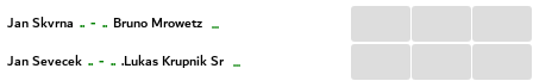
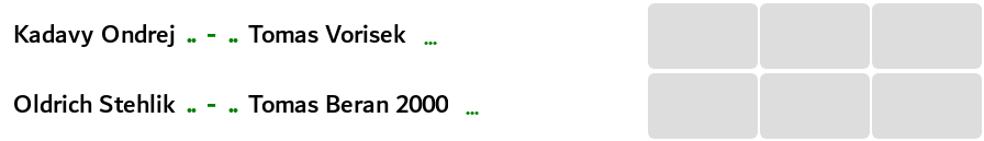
- Jan Skvrna .. - .. Bruno Mrowetz ...
+ Kadavy Ondrej .. - .. Tomas Vorisek ...

- Jan Sevecek .. - .. Lukas Krupnik Sr. ...
+ Oldrich Stehlik .. - .. Tomas Beran 2000 ...
